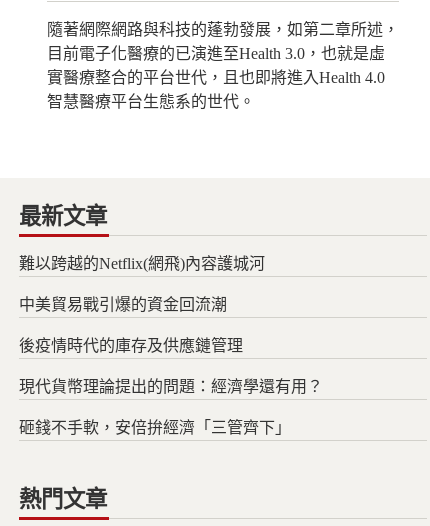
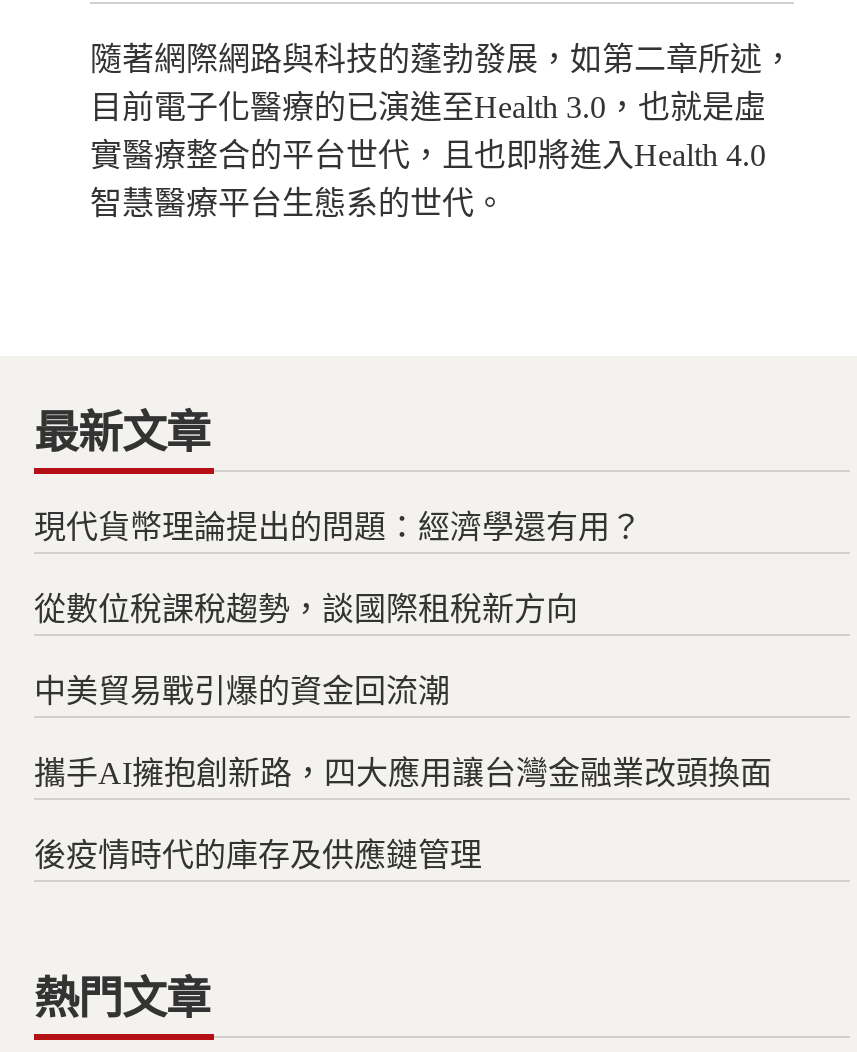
- 難以跨越的Netflix(網飛)內容護城河
+ 從數位稅課稅趨勢，談國際租稅新方向

moved down: 中美貿易戰引爆的資金回流潮

+ 攜手AI擁抱創新路，四大應用讓台灣金融業改頭換面

moved down: 後疫情時代的庫存及供應鏈管理

moved up: 現代貨幣理論提出的問題：經濟學還有用？

- 砸錢不手軟，安倍拚經濟「三管齊下」
